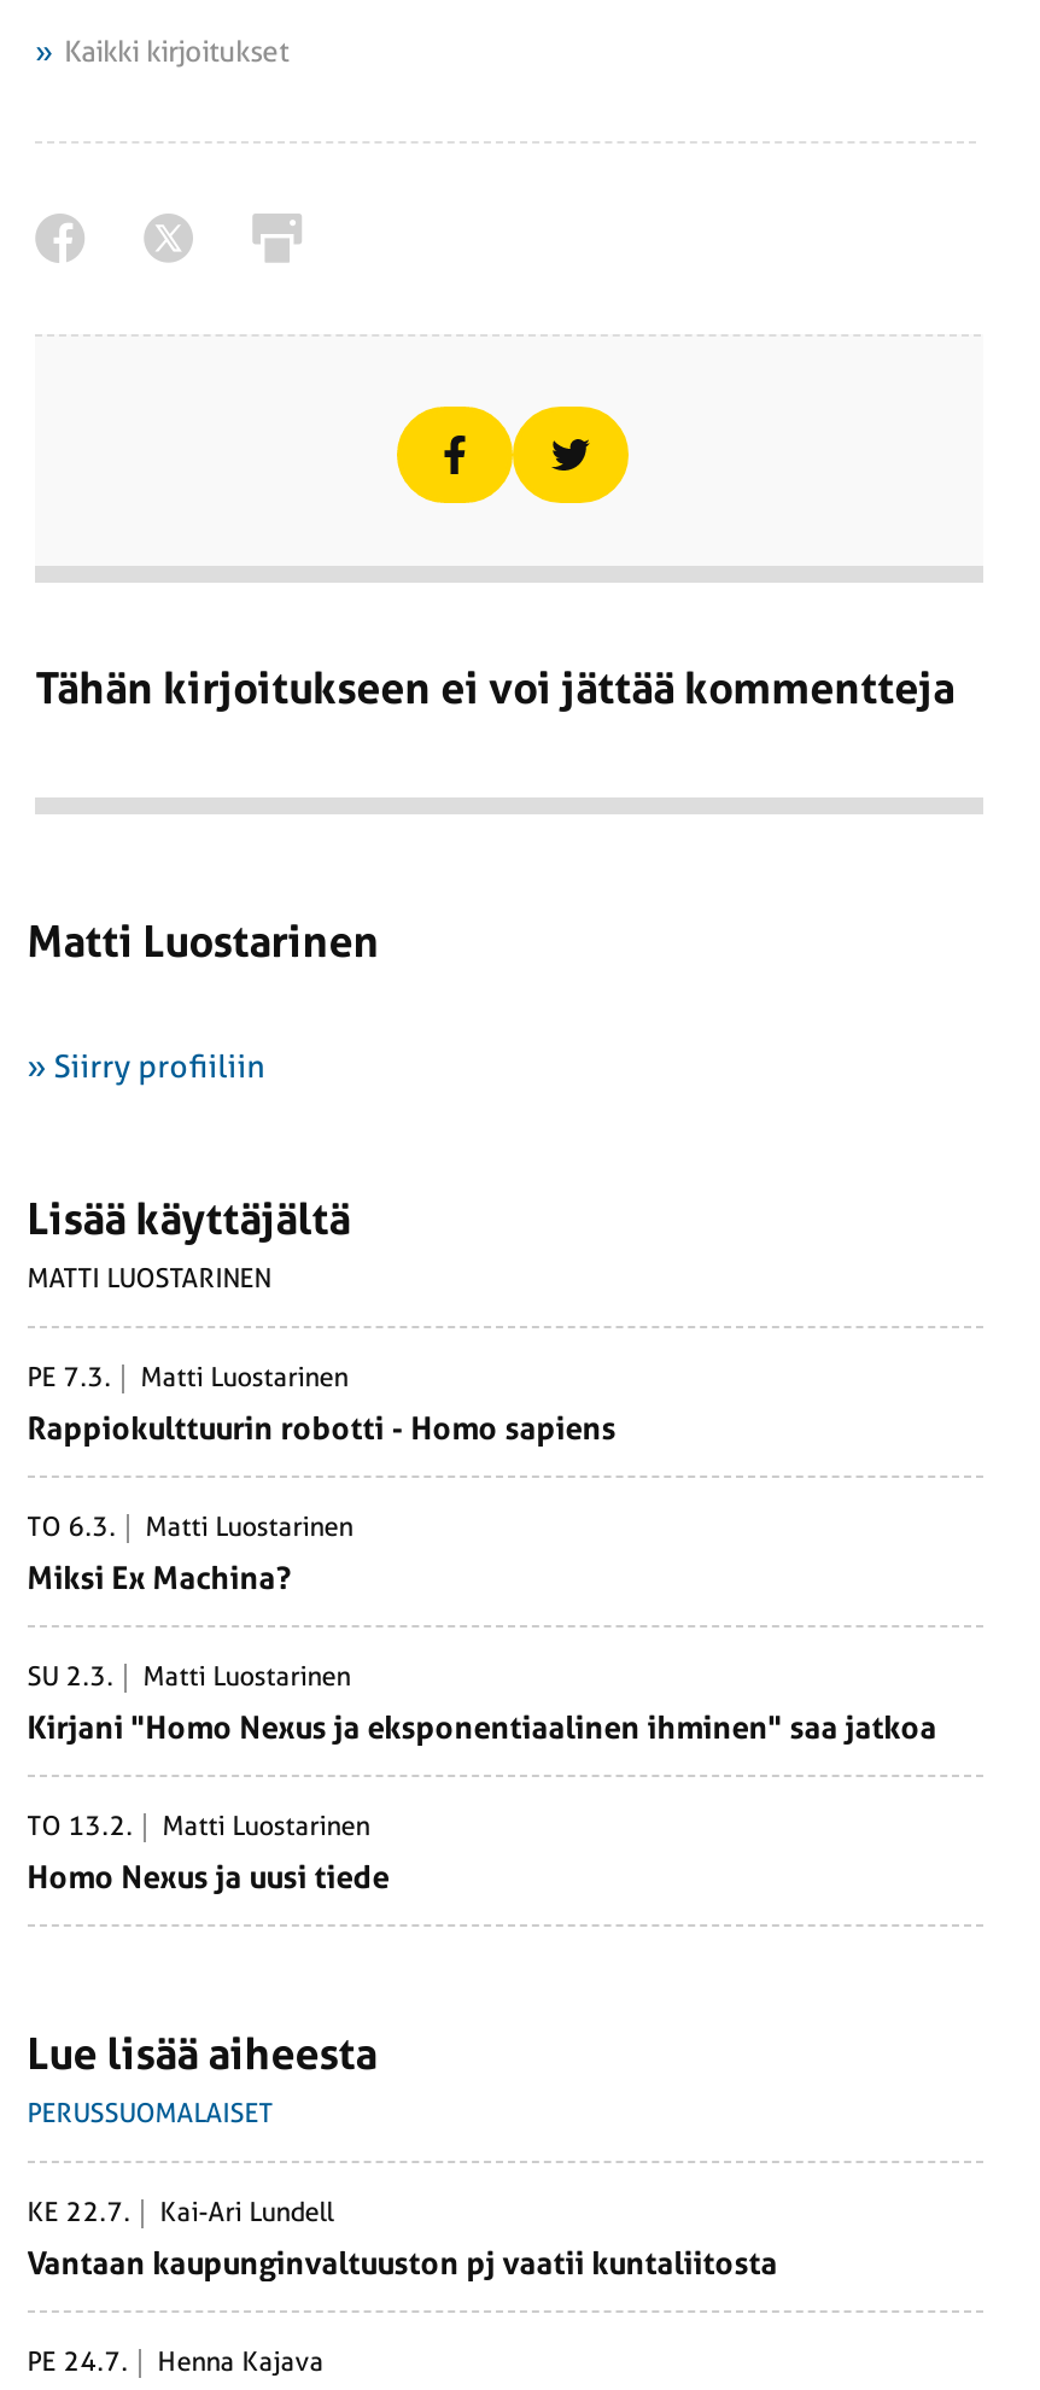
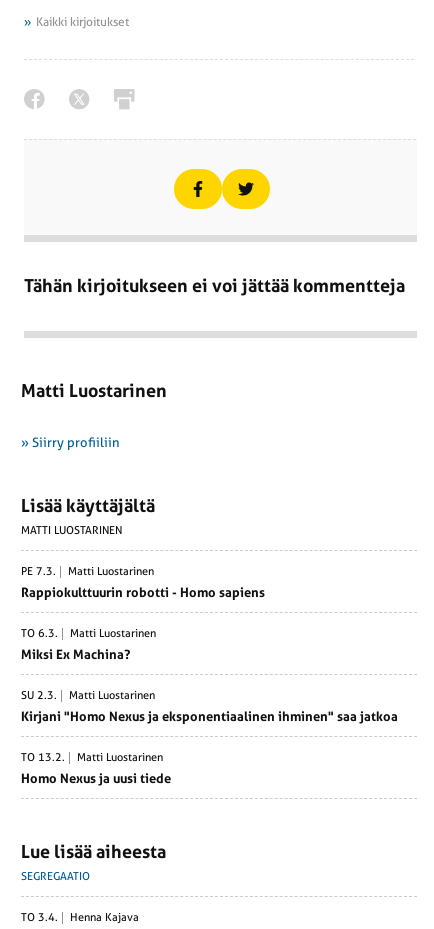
- PERUSSUOMALAISET
- KE 22.7.
- Kai-Ari Lundell
- Vantaan kaupunginvaltuuston pj vaatii kuntaliitosta
- PE 24.7.
+ SEGREGAATIO
+ TO 3.4.
